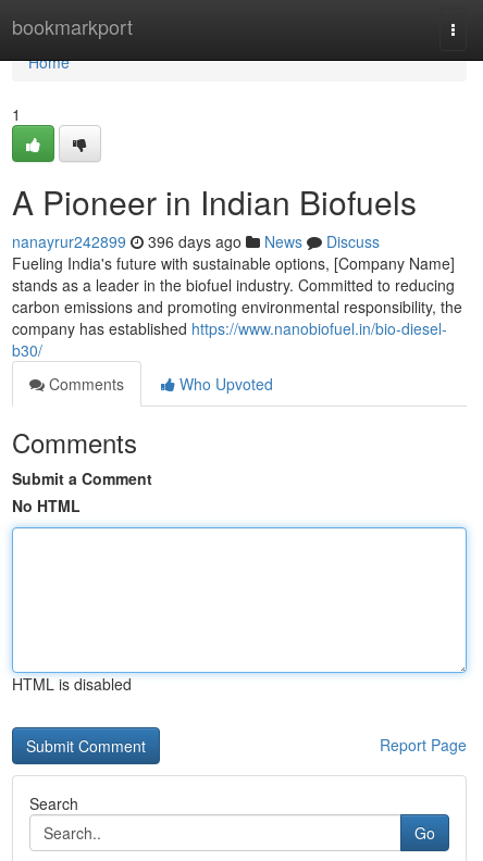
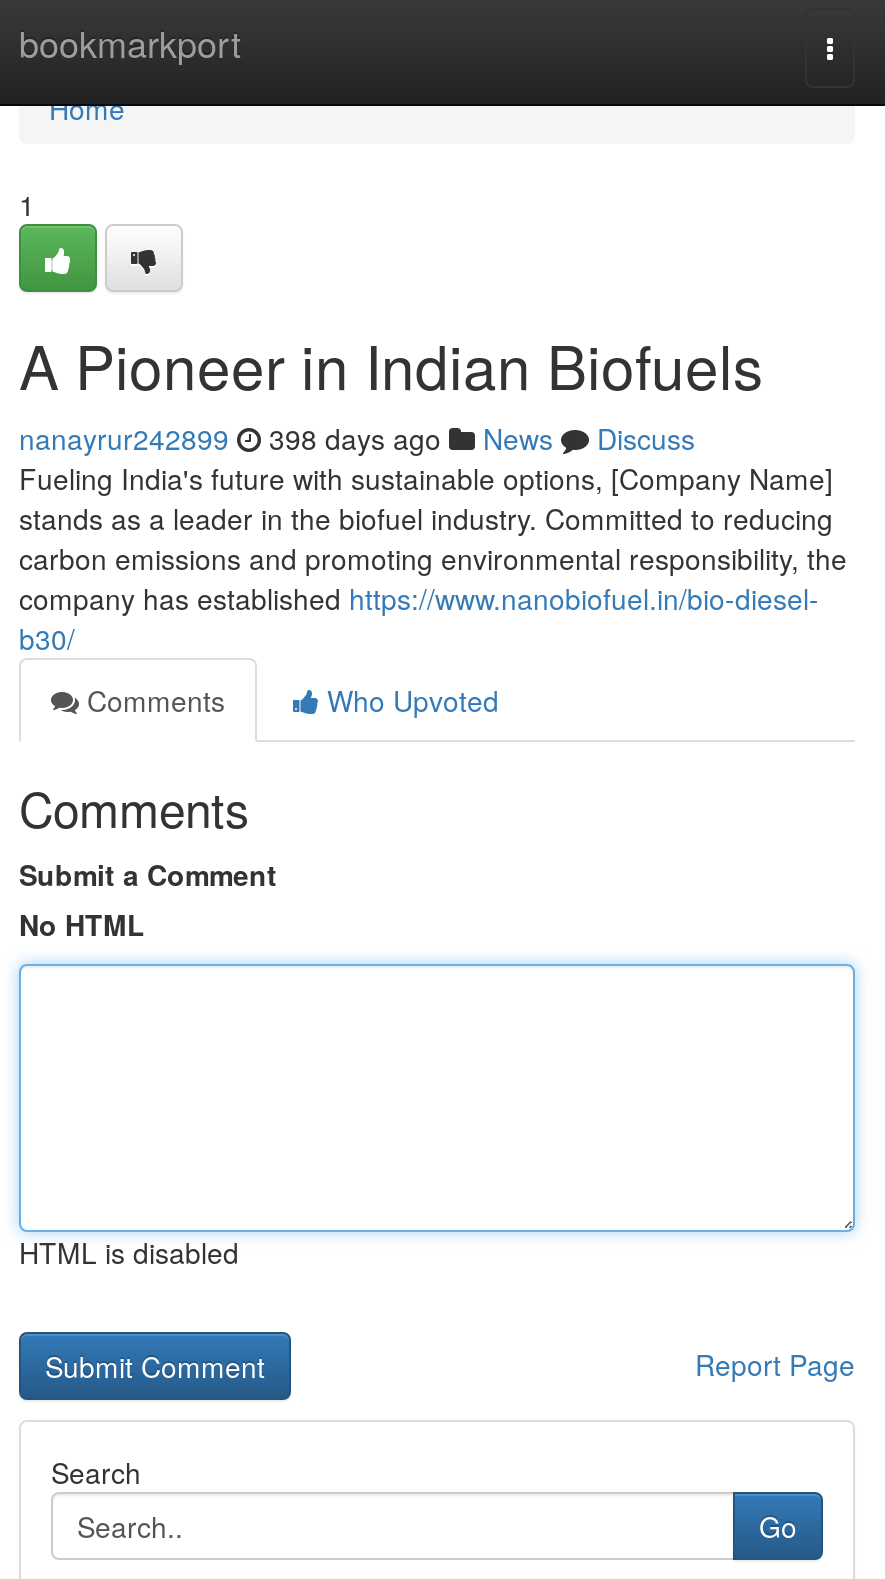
- nanayrur242899 396 days ago News Discuss
+ nanayrur242899 398 days ago News Discuss
